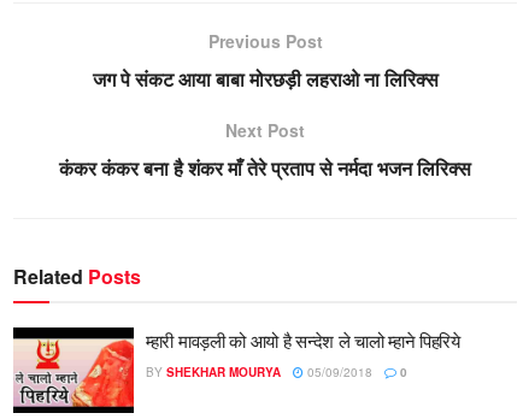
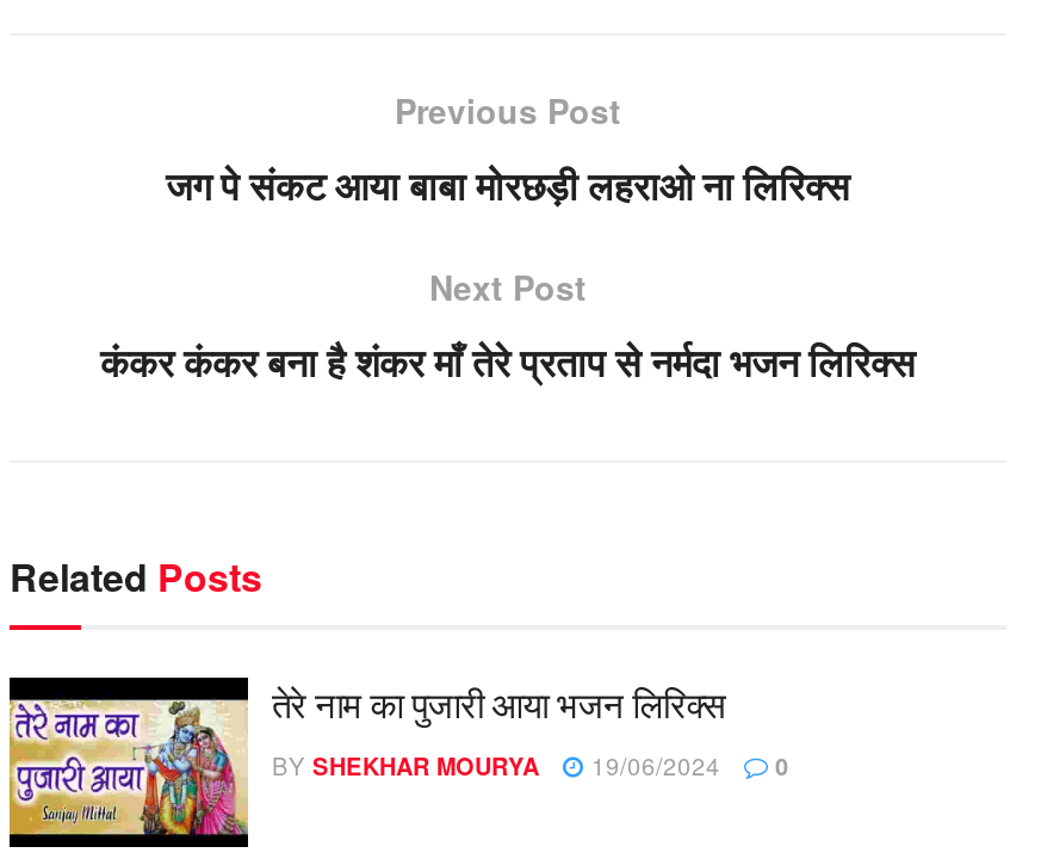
- [image]
- म्हारी मावड़ली को आयो है सन्देश ले चालो म्हाने पिहरिये
+ [image]
+ तेरे नाम का पुजारी आया भजन लिरिक्स

- BY SHEKHAR MOURYA 05/09/2018 0
+ BY SHEKHAR MOURYA 19/06/2024 0
